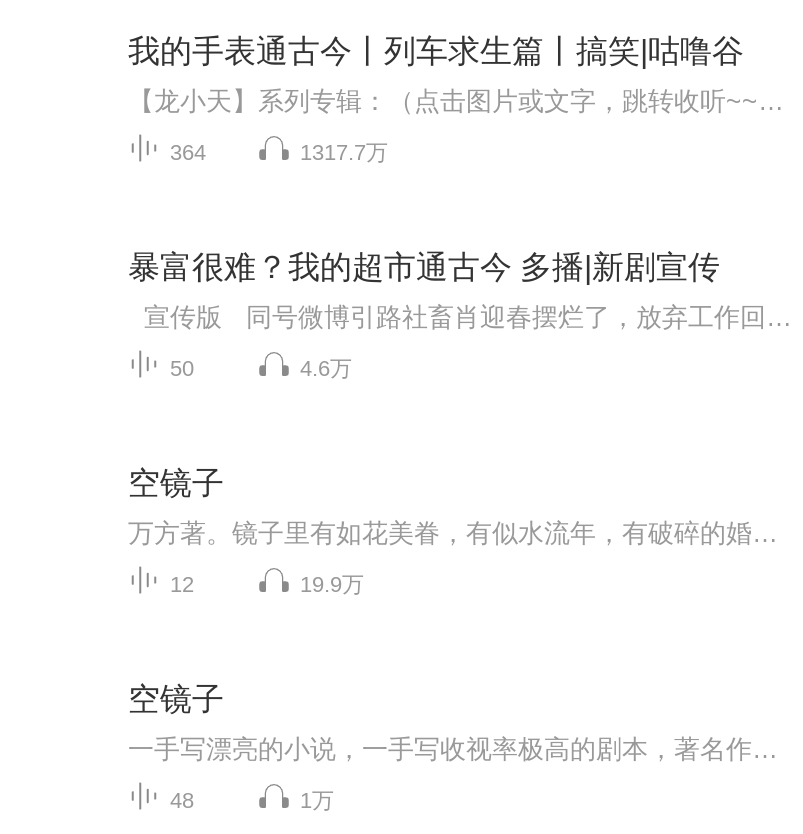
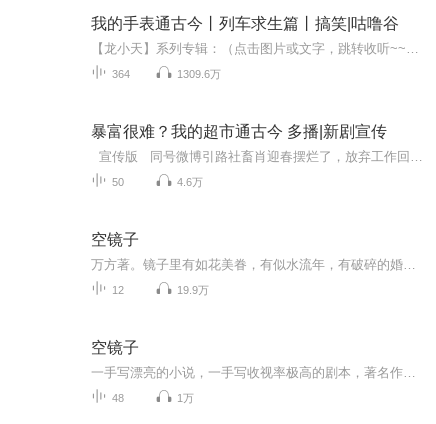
- 1317.7万
+ 1309.6万
